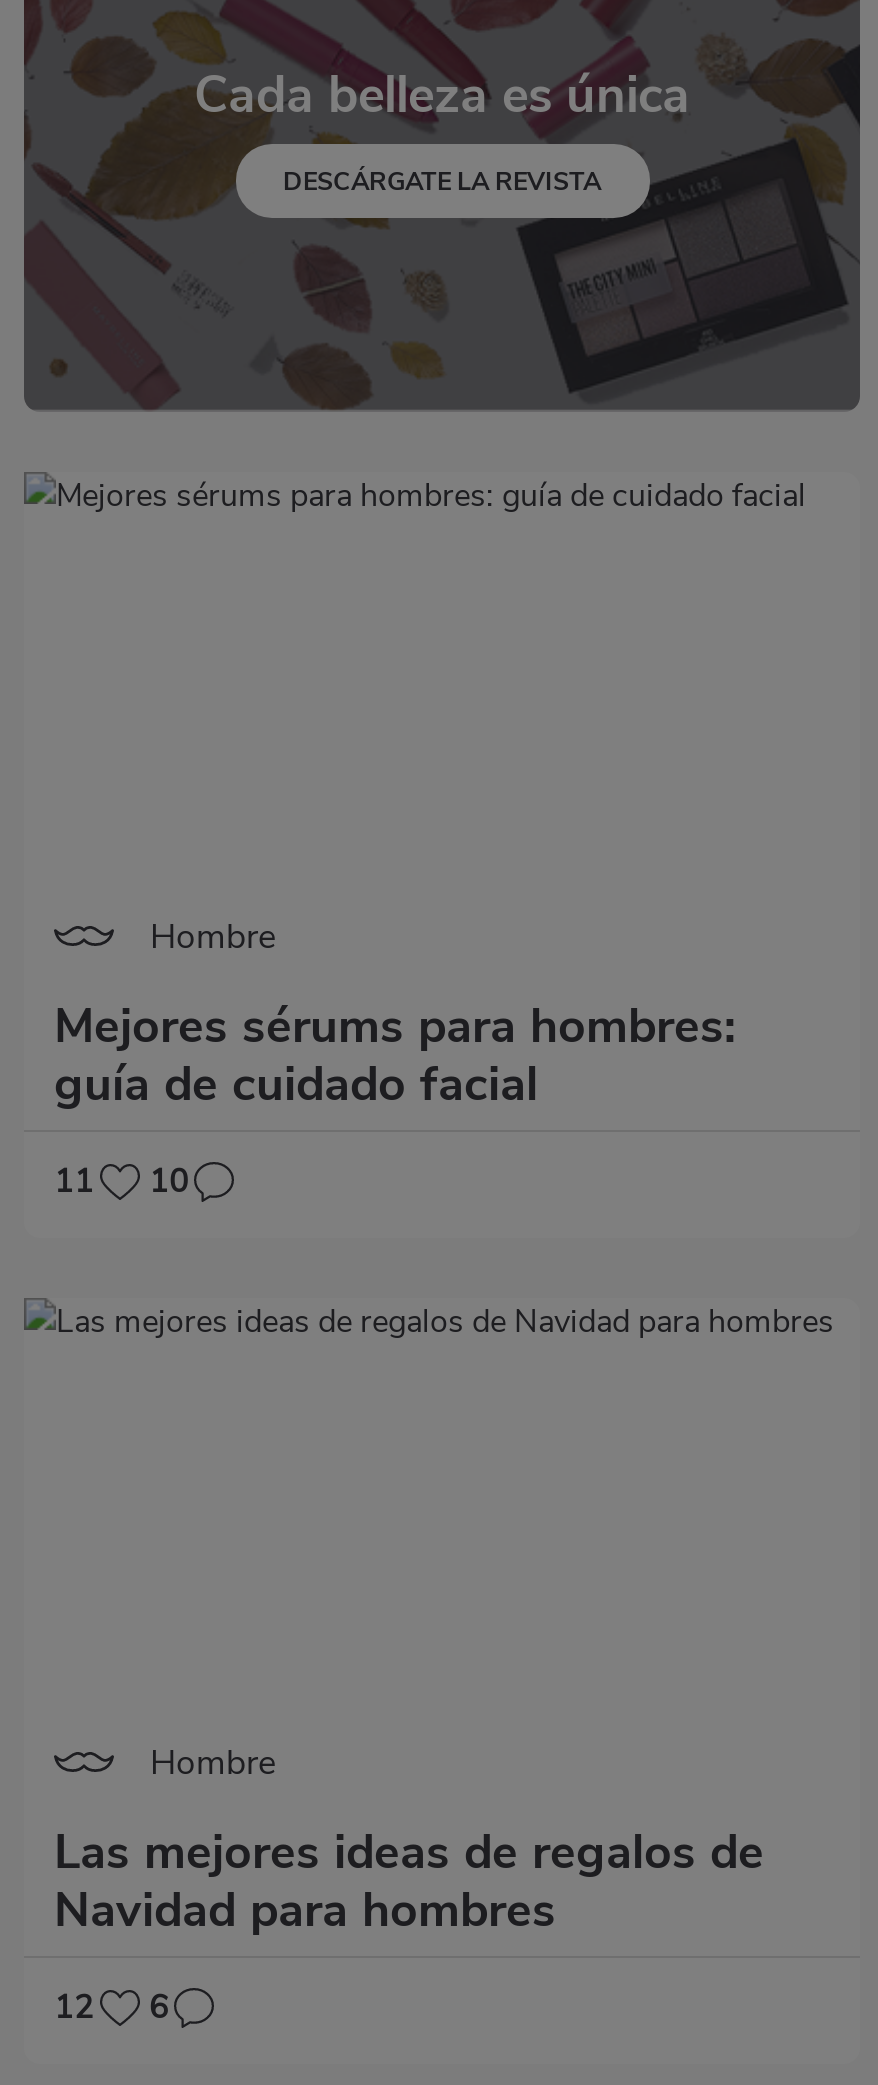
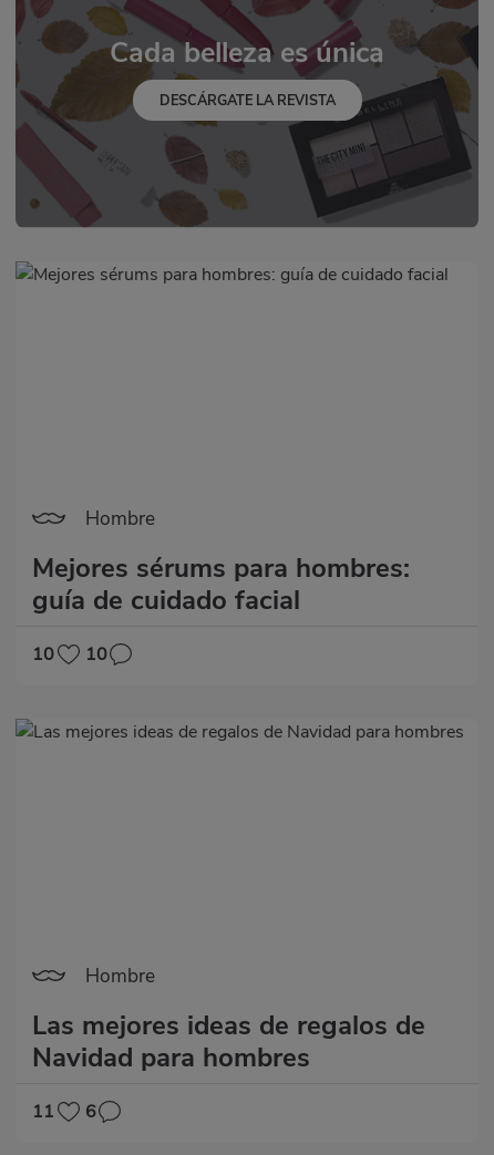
- 11 10
+ 10 10

- 12 6
+ 11 6
